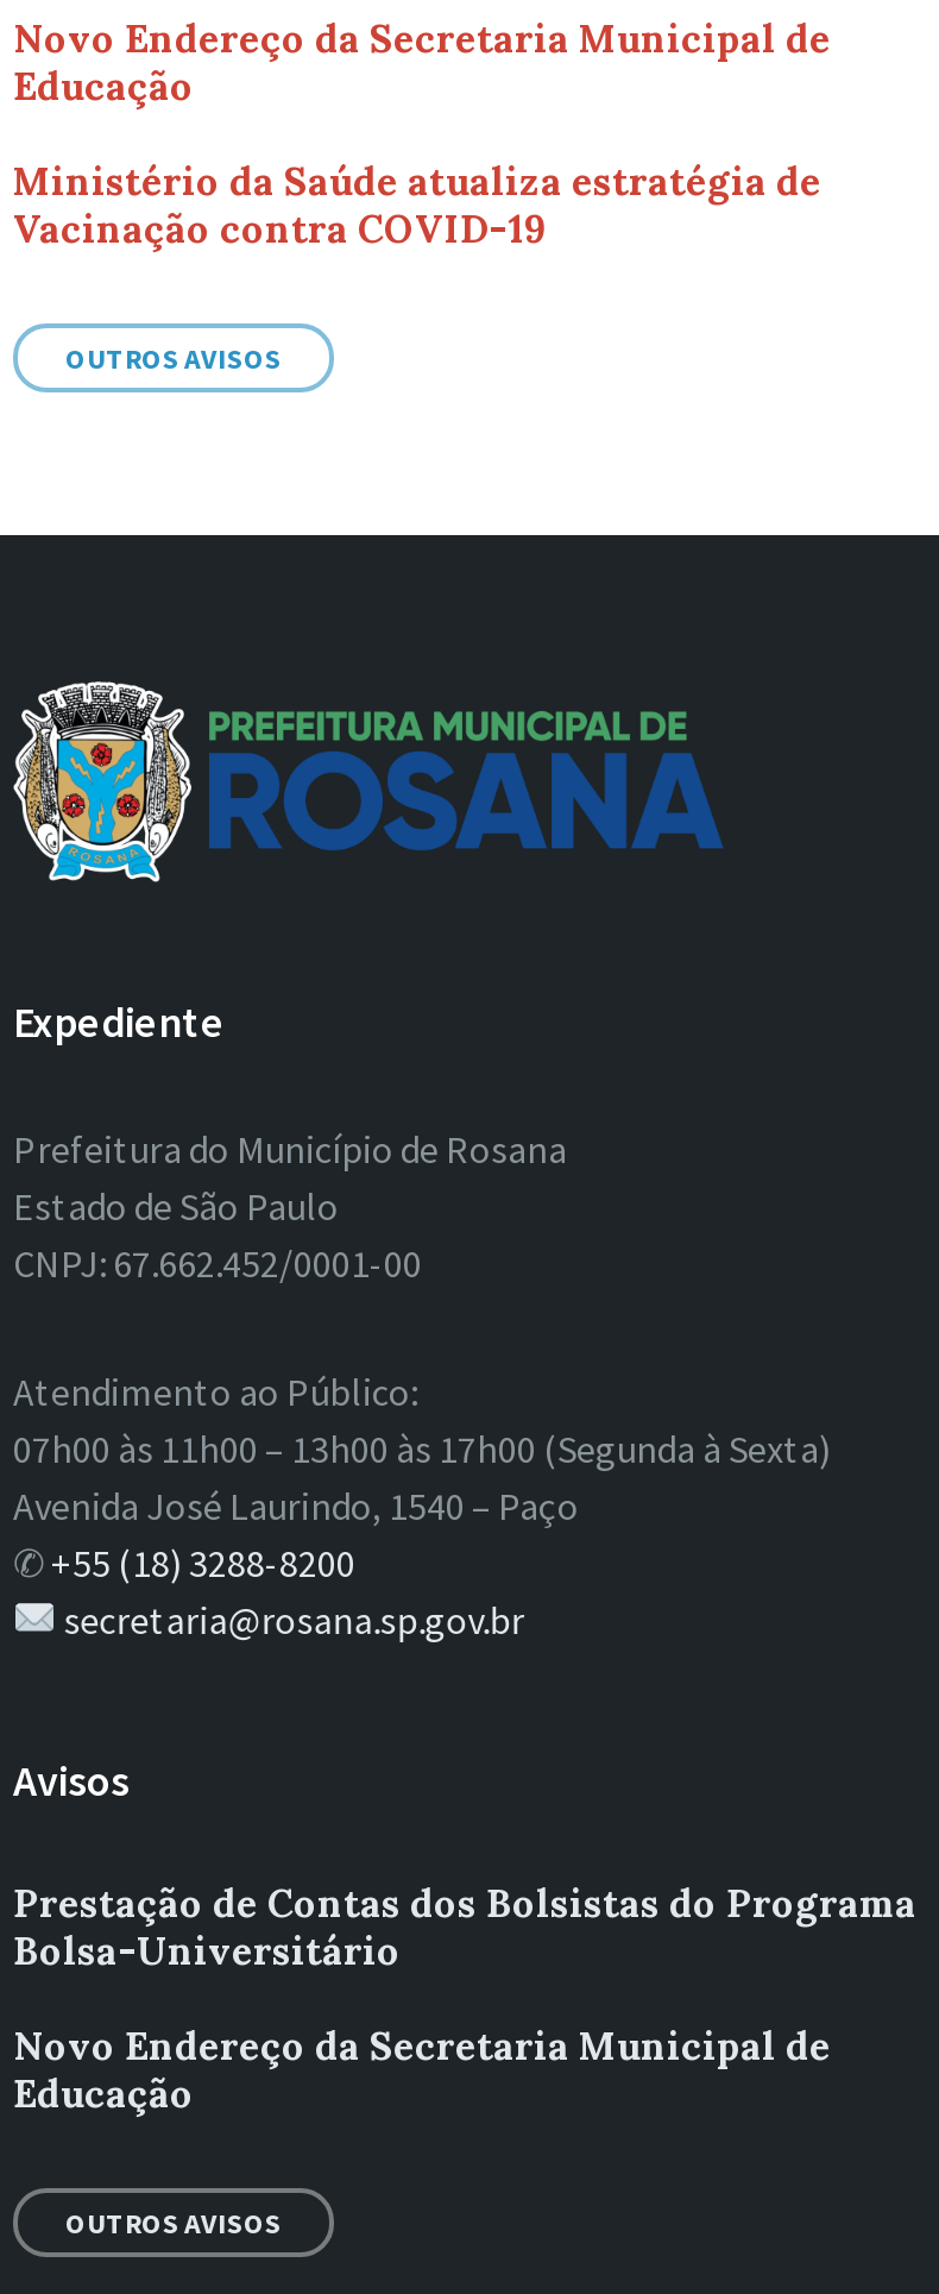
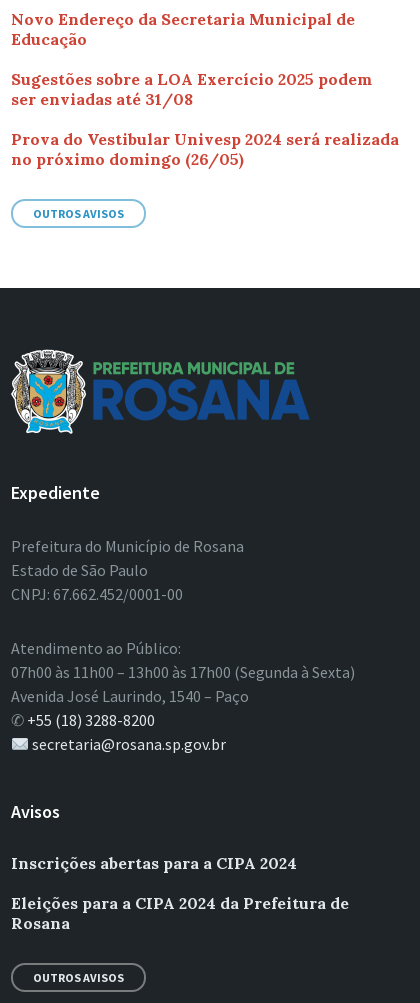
- Ministério da Saúde atualiza estratégia de
- Vacinação contra COVID-19
+ Sugestões sobre a LOA Exercício 2025 podem
+ ser enviadas até 31/08
+ Prova do Vestibular Univesp 2024 será realizada
+ no próximo domingo (26/05)

moved down: [image] | OUTROS AVISOS | Expediente | ... | secretaria@rosana.sp.gov.br | Avisos

- Prestação de Contas dos Bolsistas do Programa
- Bolsa-Universitário
+ Inscrições abertas para a CIPA 2024

- Novo Endereço da Secretaria Municipal de
- Educação
+ Eleições para a CIPA 2024 da Prefeitura de
+ Rosana
